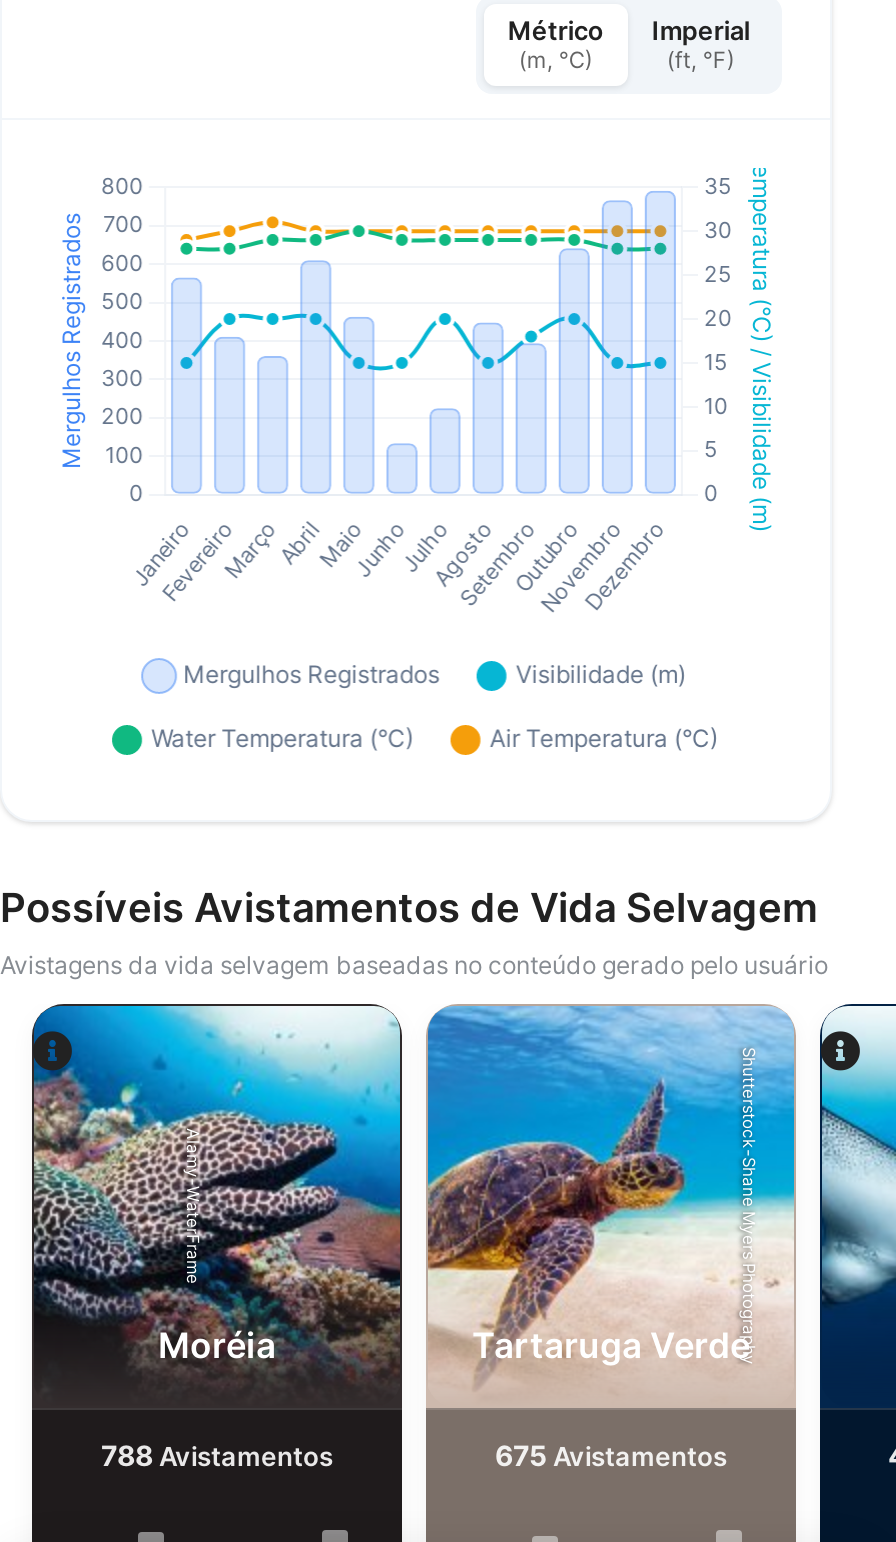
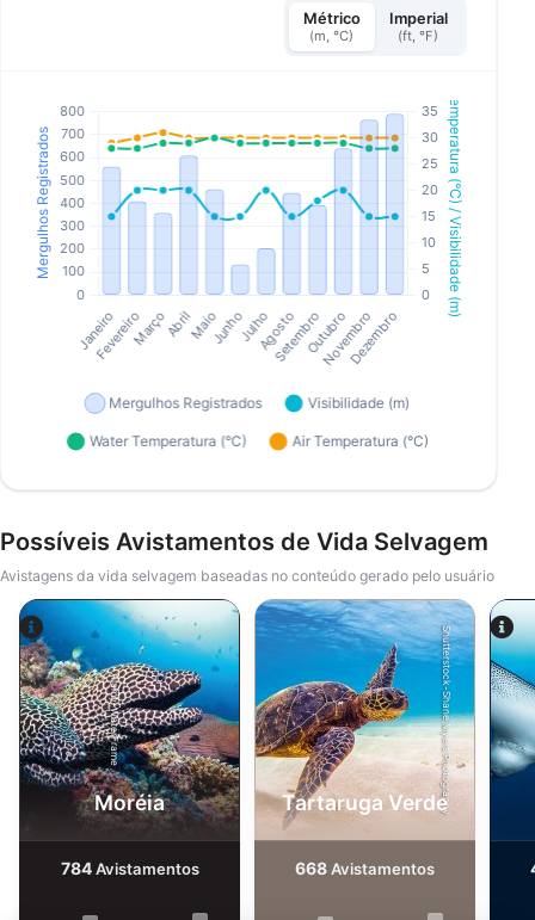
- 788 Avistamentos
+ 784 Avistamentos

- 675 Avistamentos
+ 668 Avistamentos
